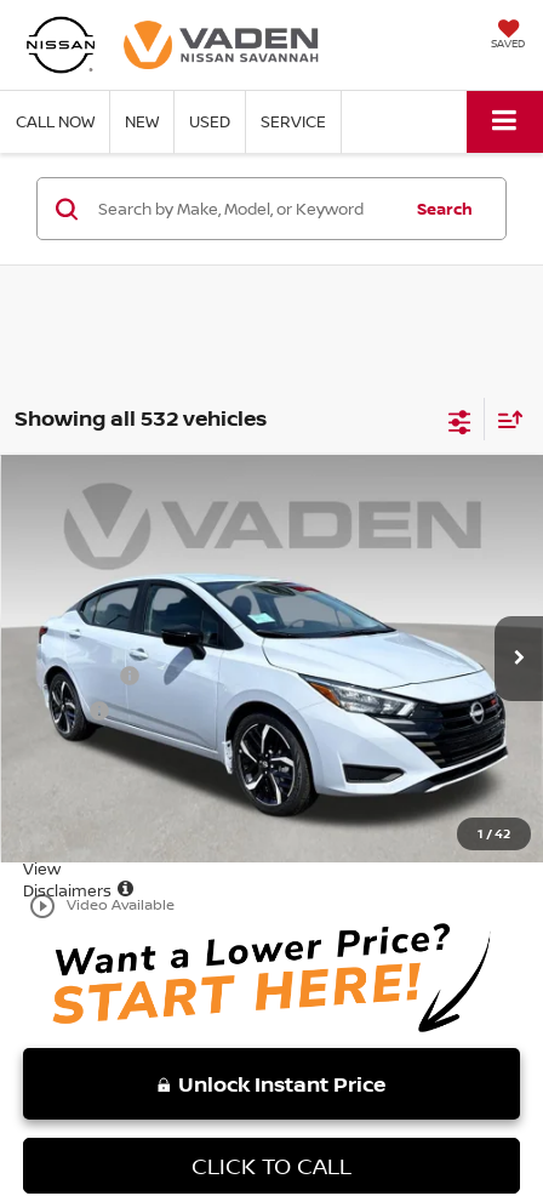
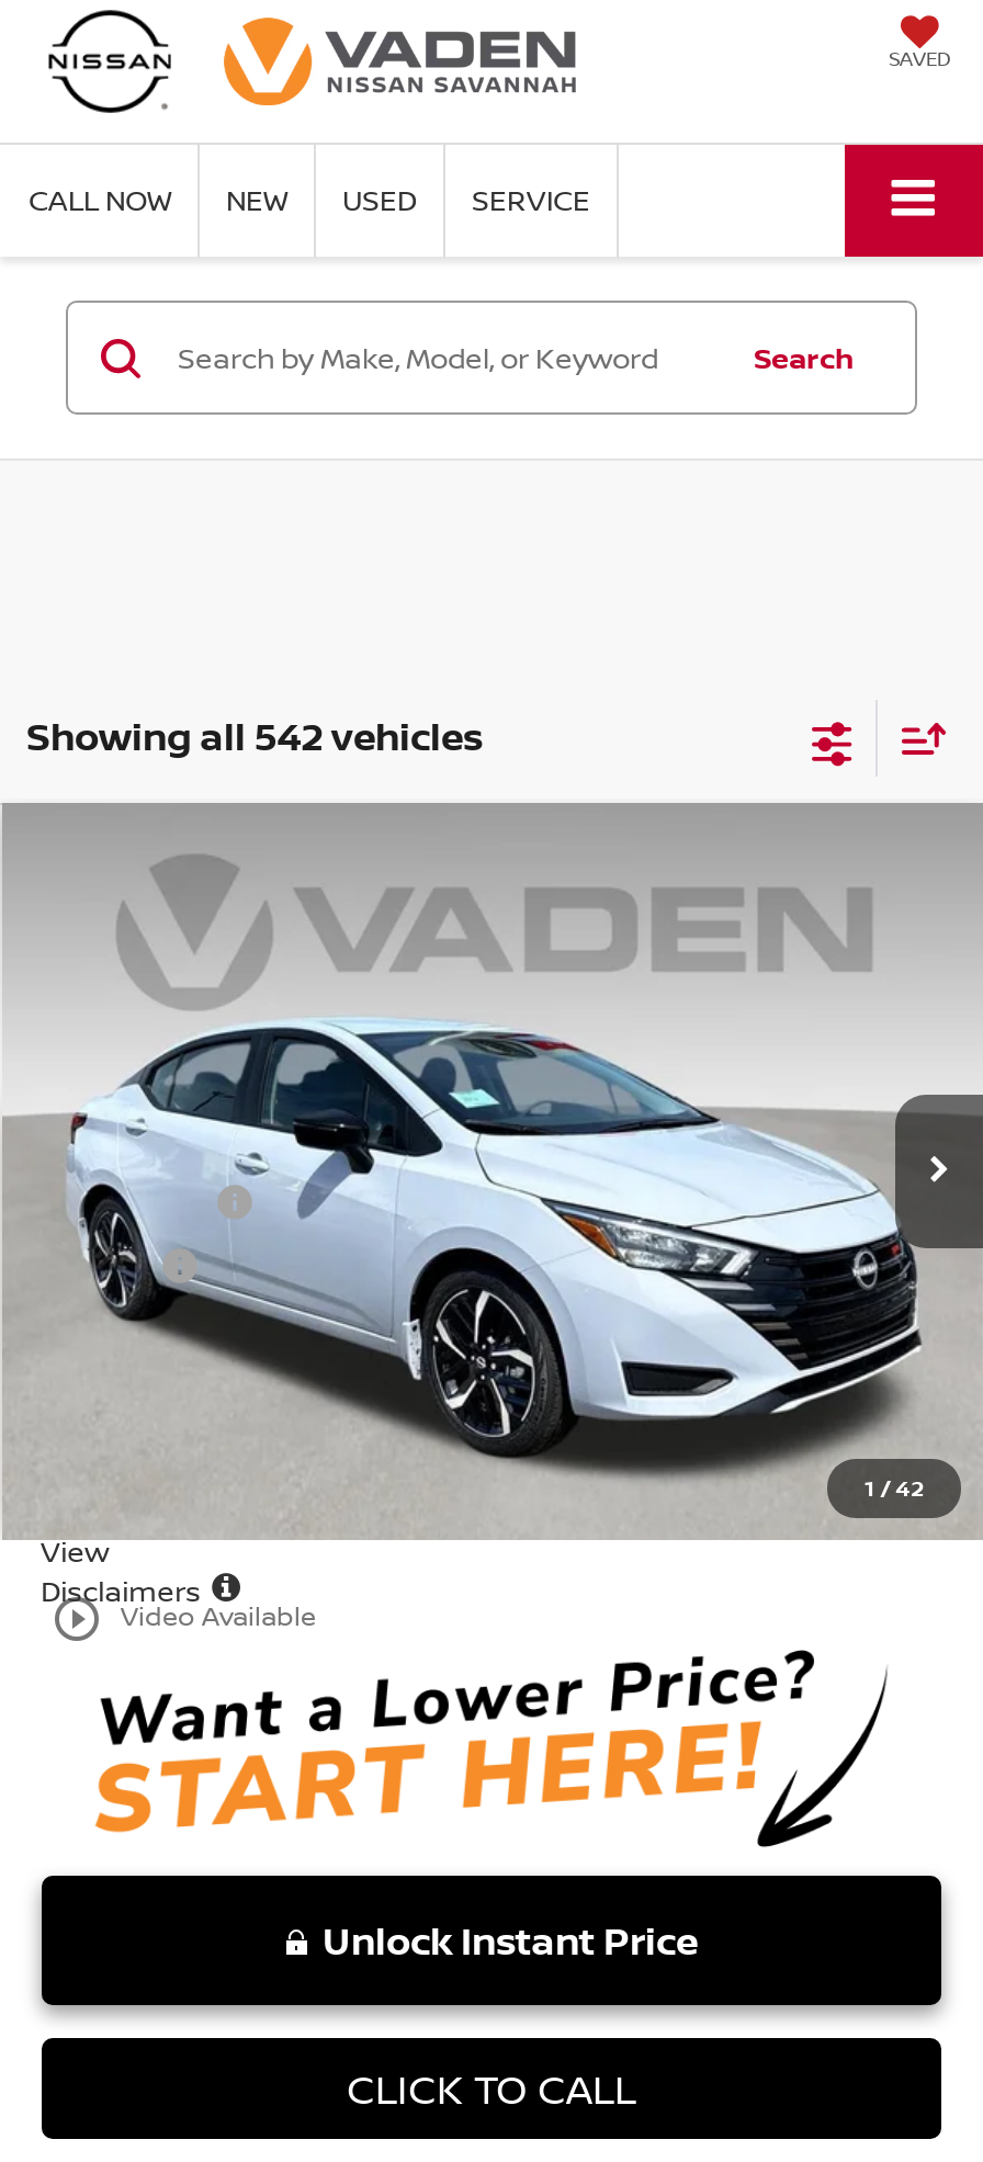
- Showing all 532 vehicles
+ Showing all 542 vehicles
